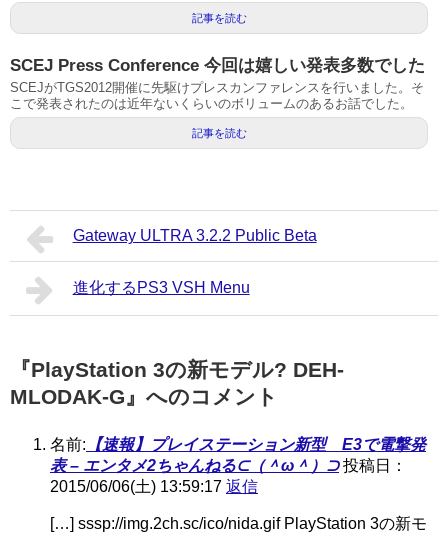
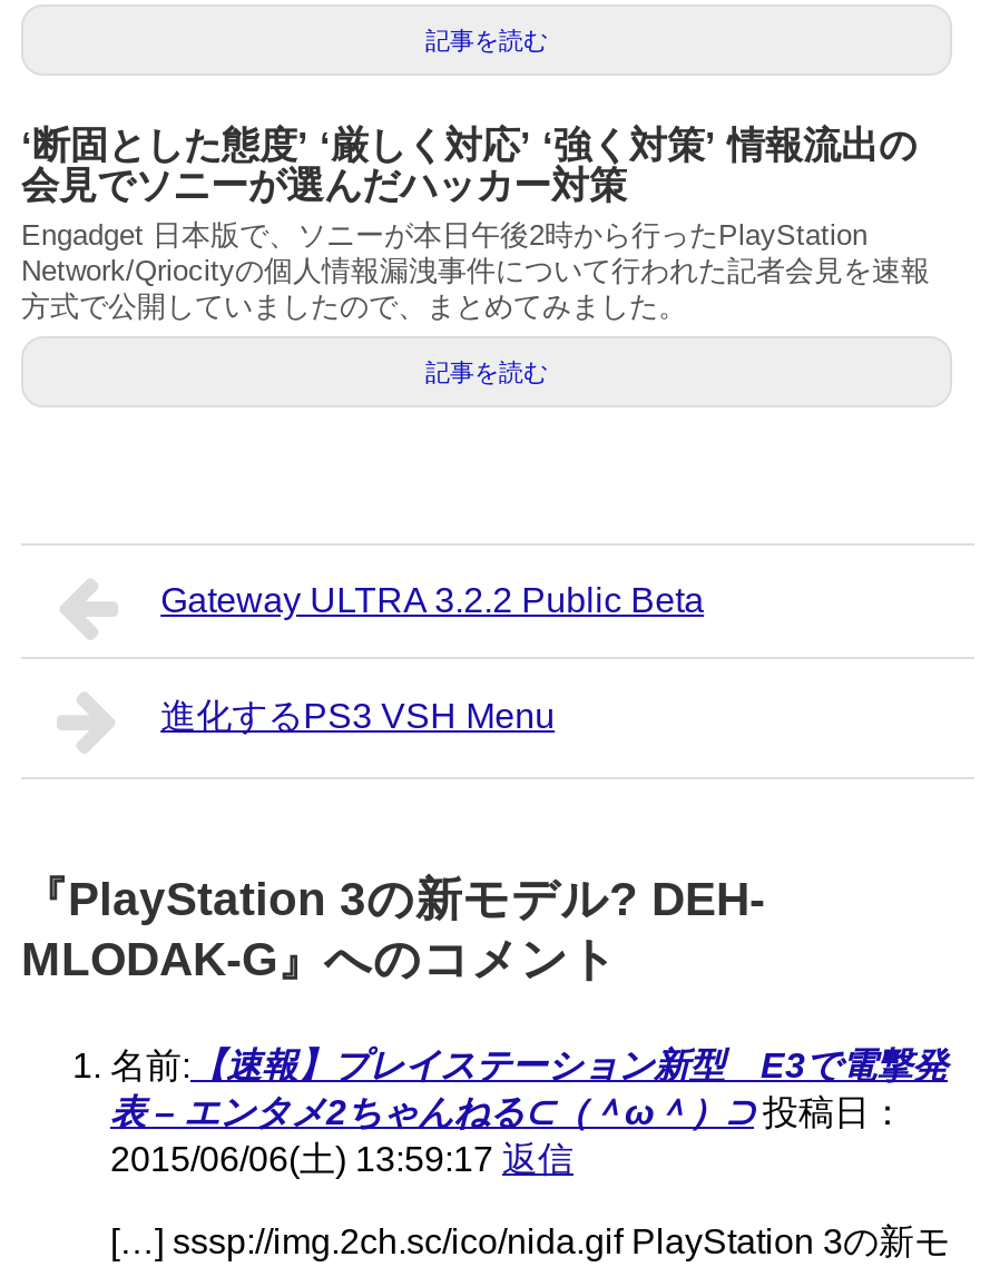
- SCEJ Press Conference 今回は嬉しい発表多数でした
- SCEJがTGS2012開催に先駆けプレスカンファレンスを行いました。そ
- こで発表されたのは近年ないくらいのボリュームのあるお話でした。
+ ‘断固とした態度’ ‘厳しく対応’ ‘強く対策’ 情報流出の
+ 会見でソニーが選んだハッカー対策
+ Engadget 日本版で、ソニーが本日午後2時から行ったPlayStation
+ Network/Qriocityの個人情報漏洩事件について行われた記者会見を速報
+ 方式で公開していましたので、まとめてみました。
